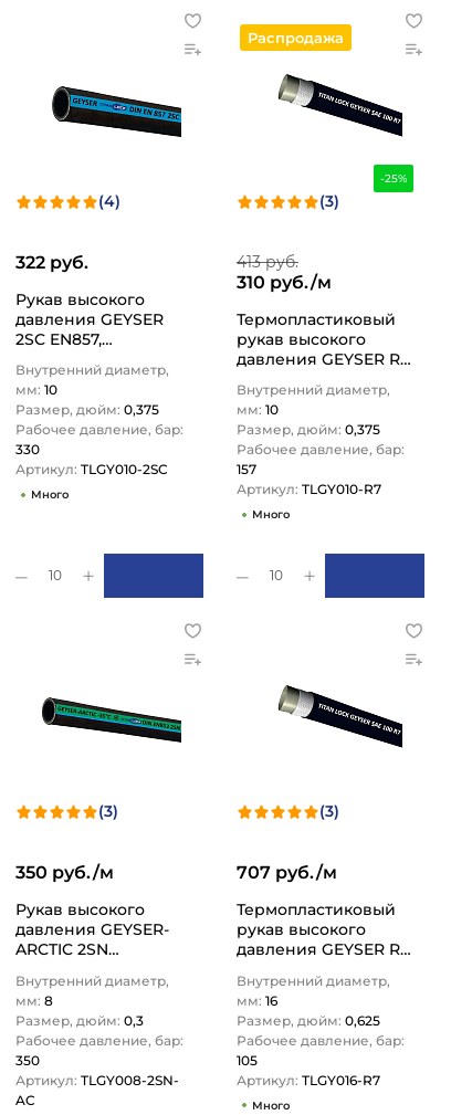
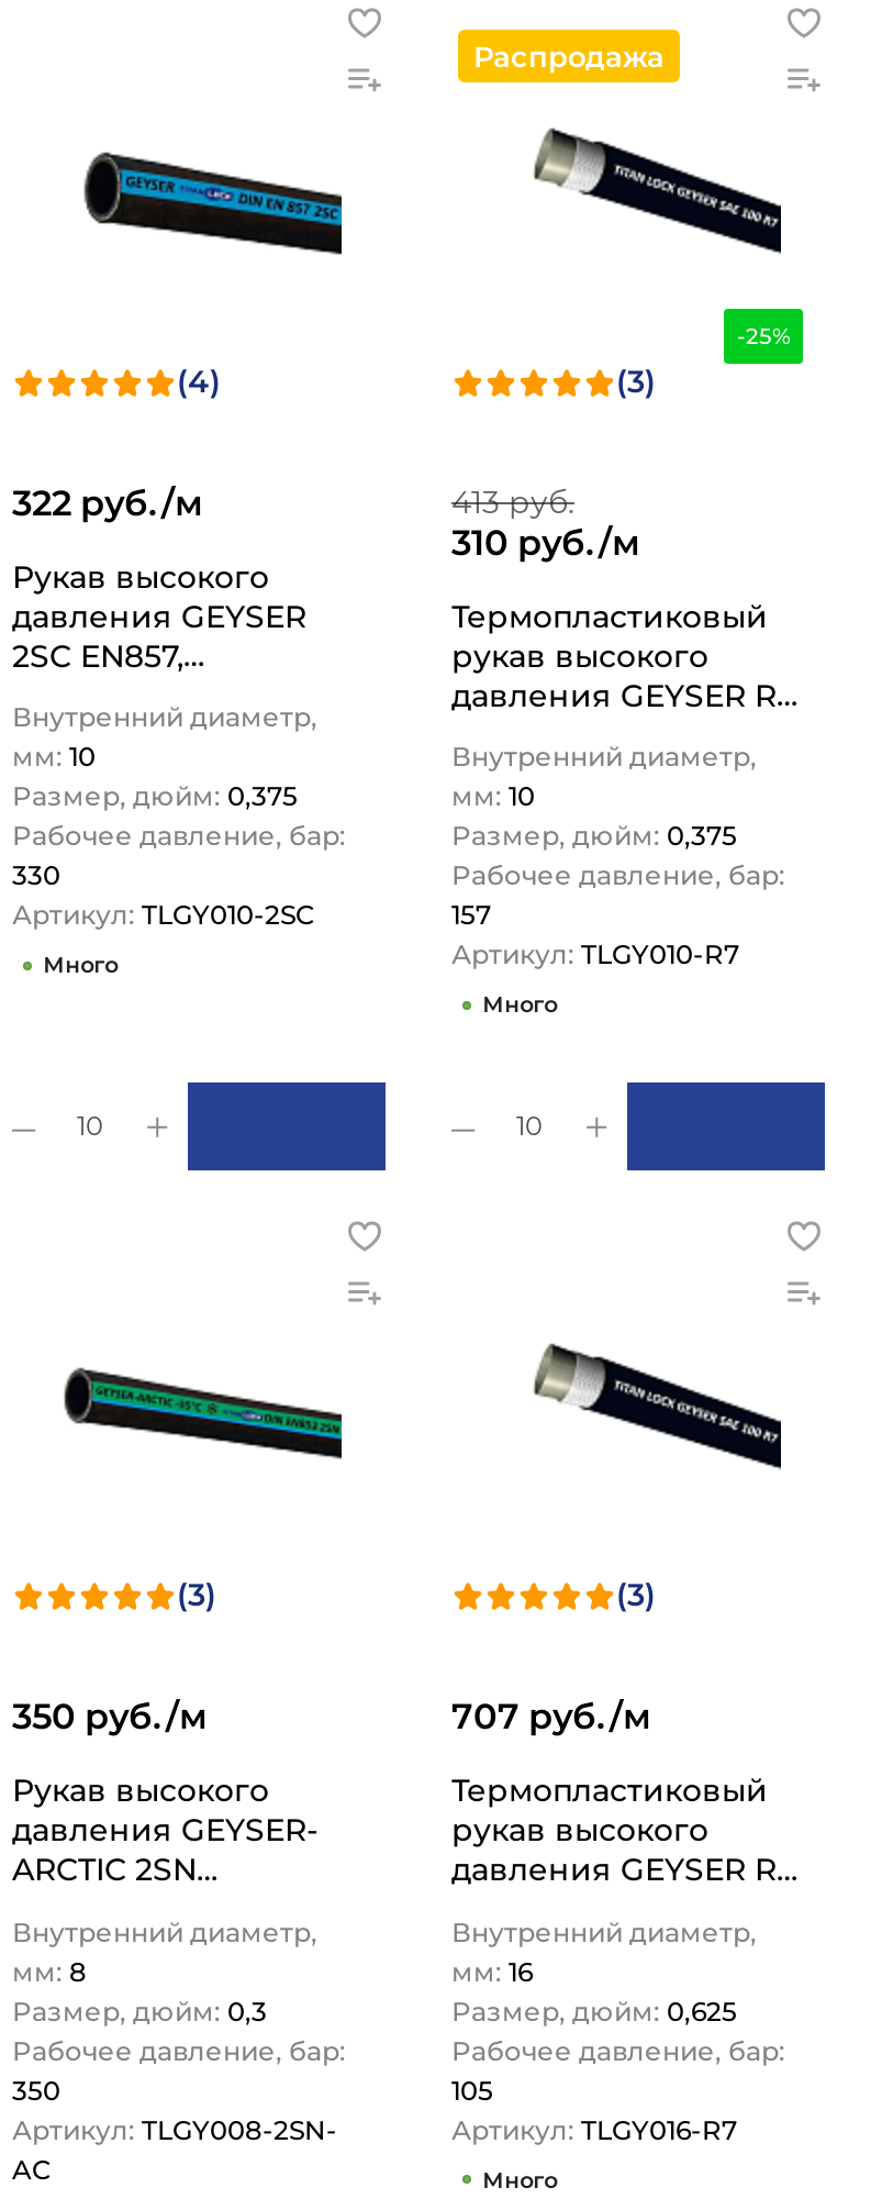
- 322 руб.
+ 322 руб./м
